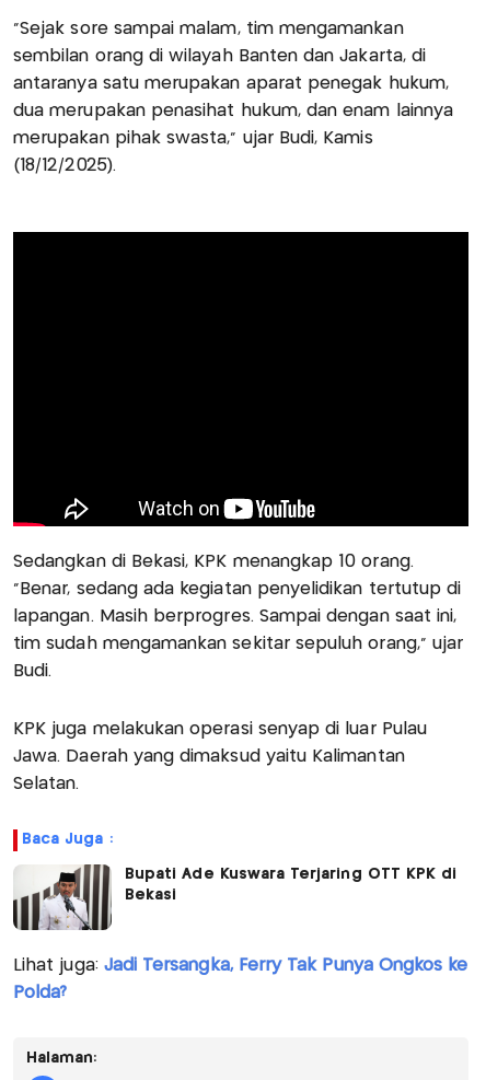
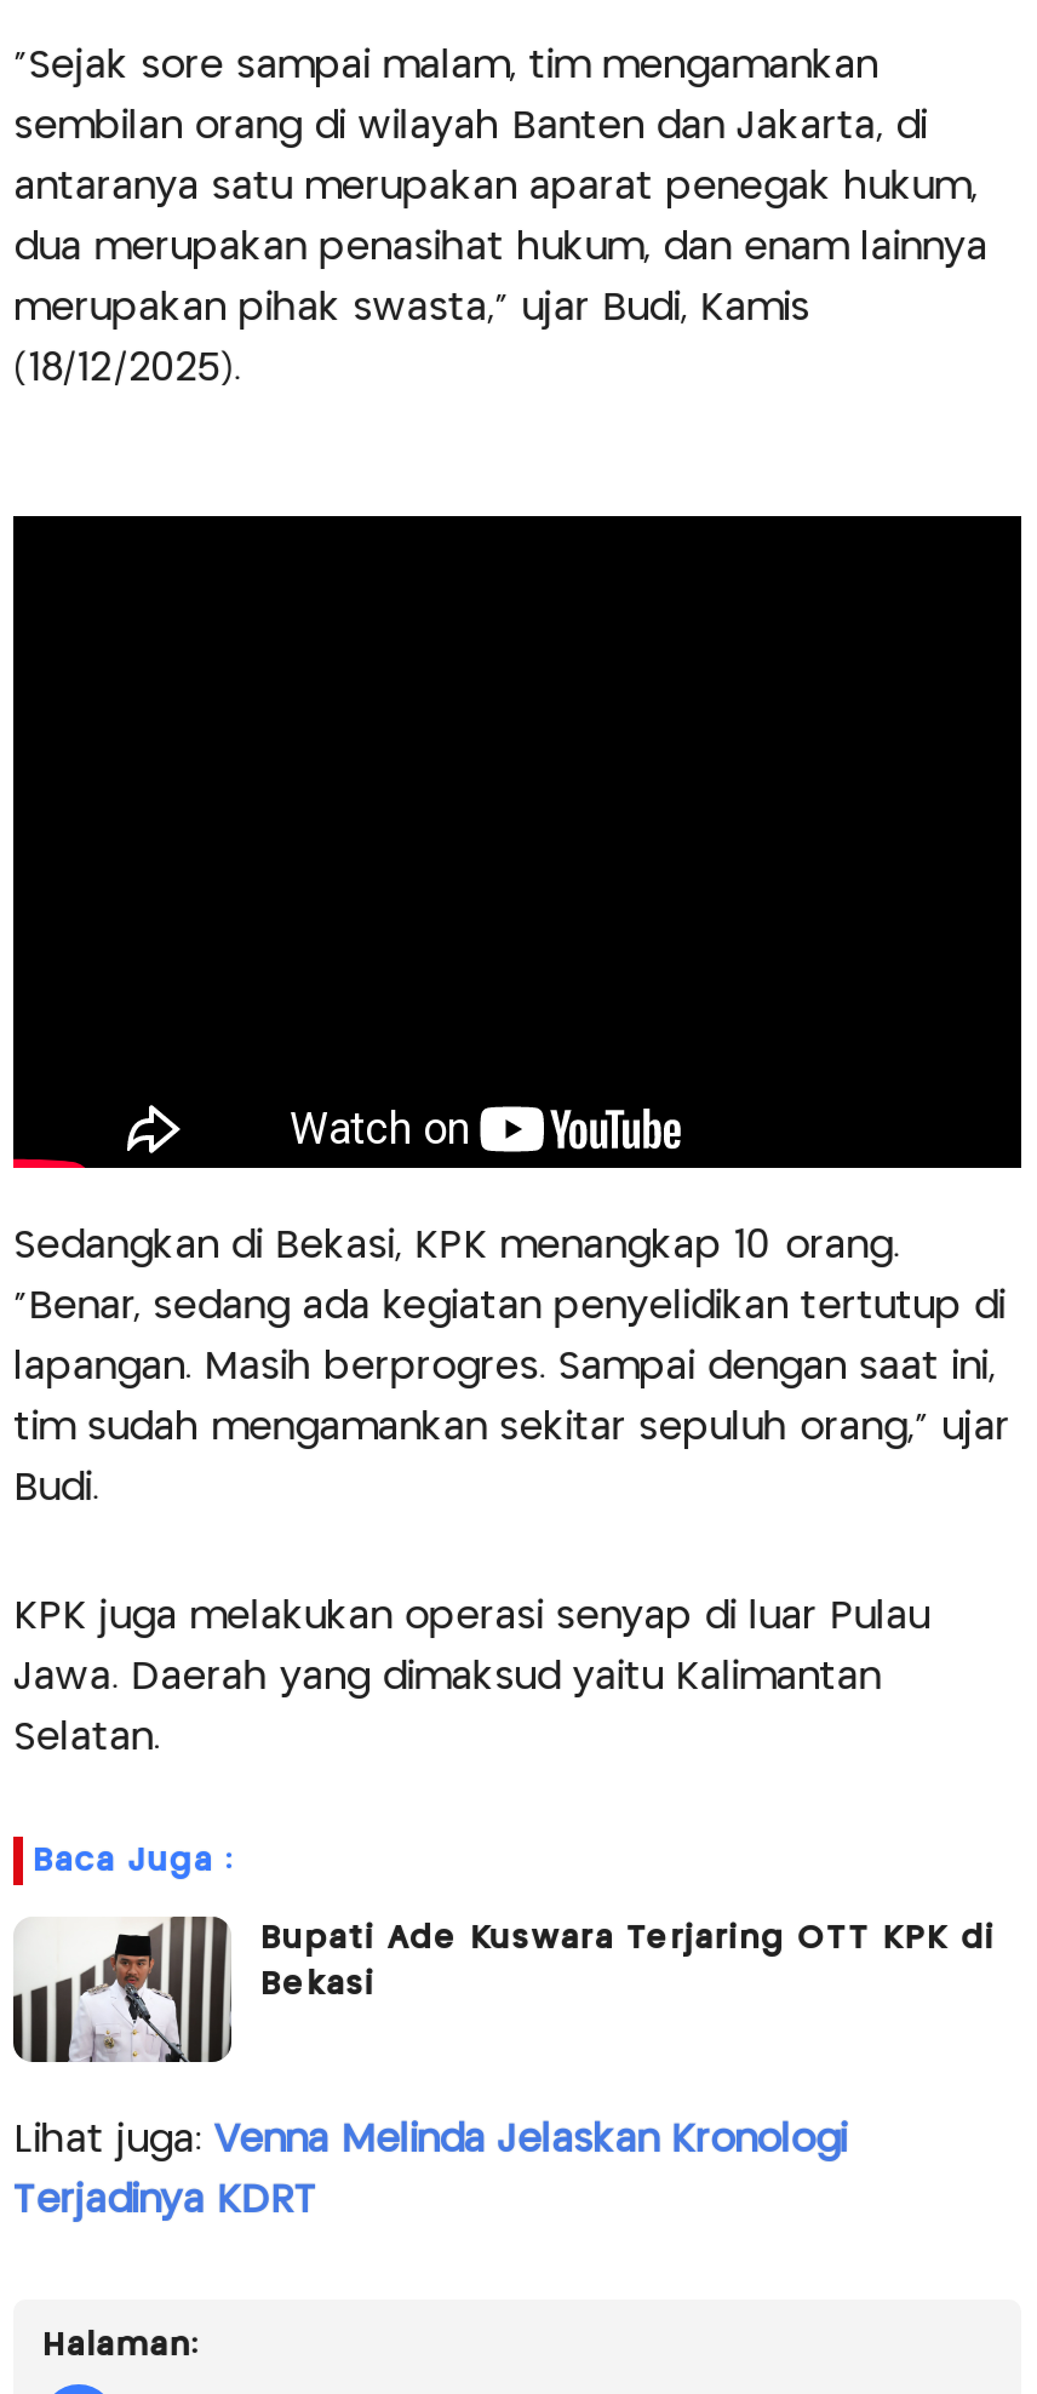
- Lihat juga: Jadi Tersangka, Ferry Tak Punya Ongkos ke
+ Lihat juga: Venna Melinda Jelaskan Kronologi

- Polda?
+ Terjadinya KDRT
